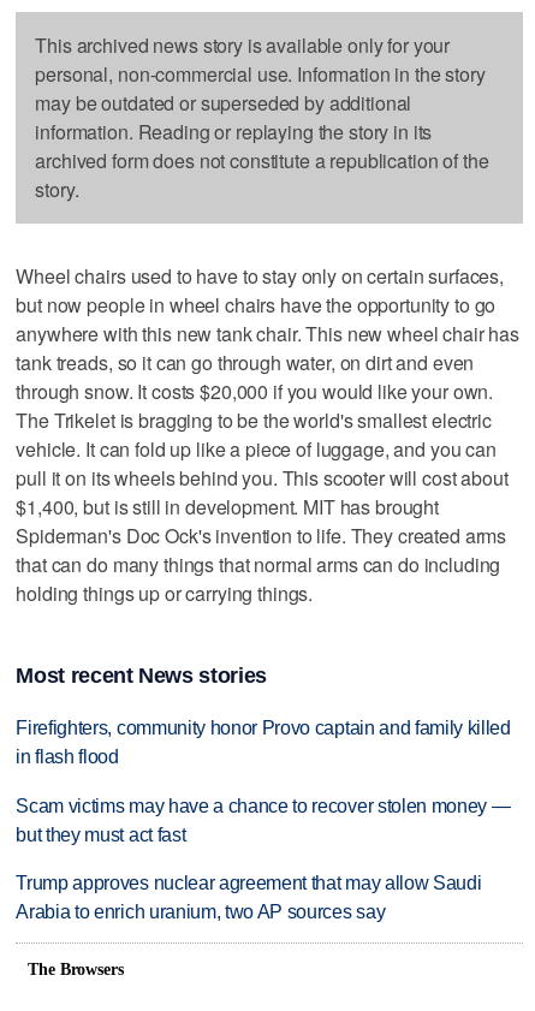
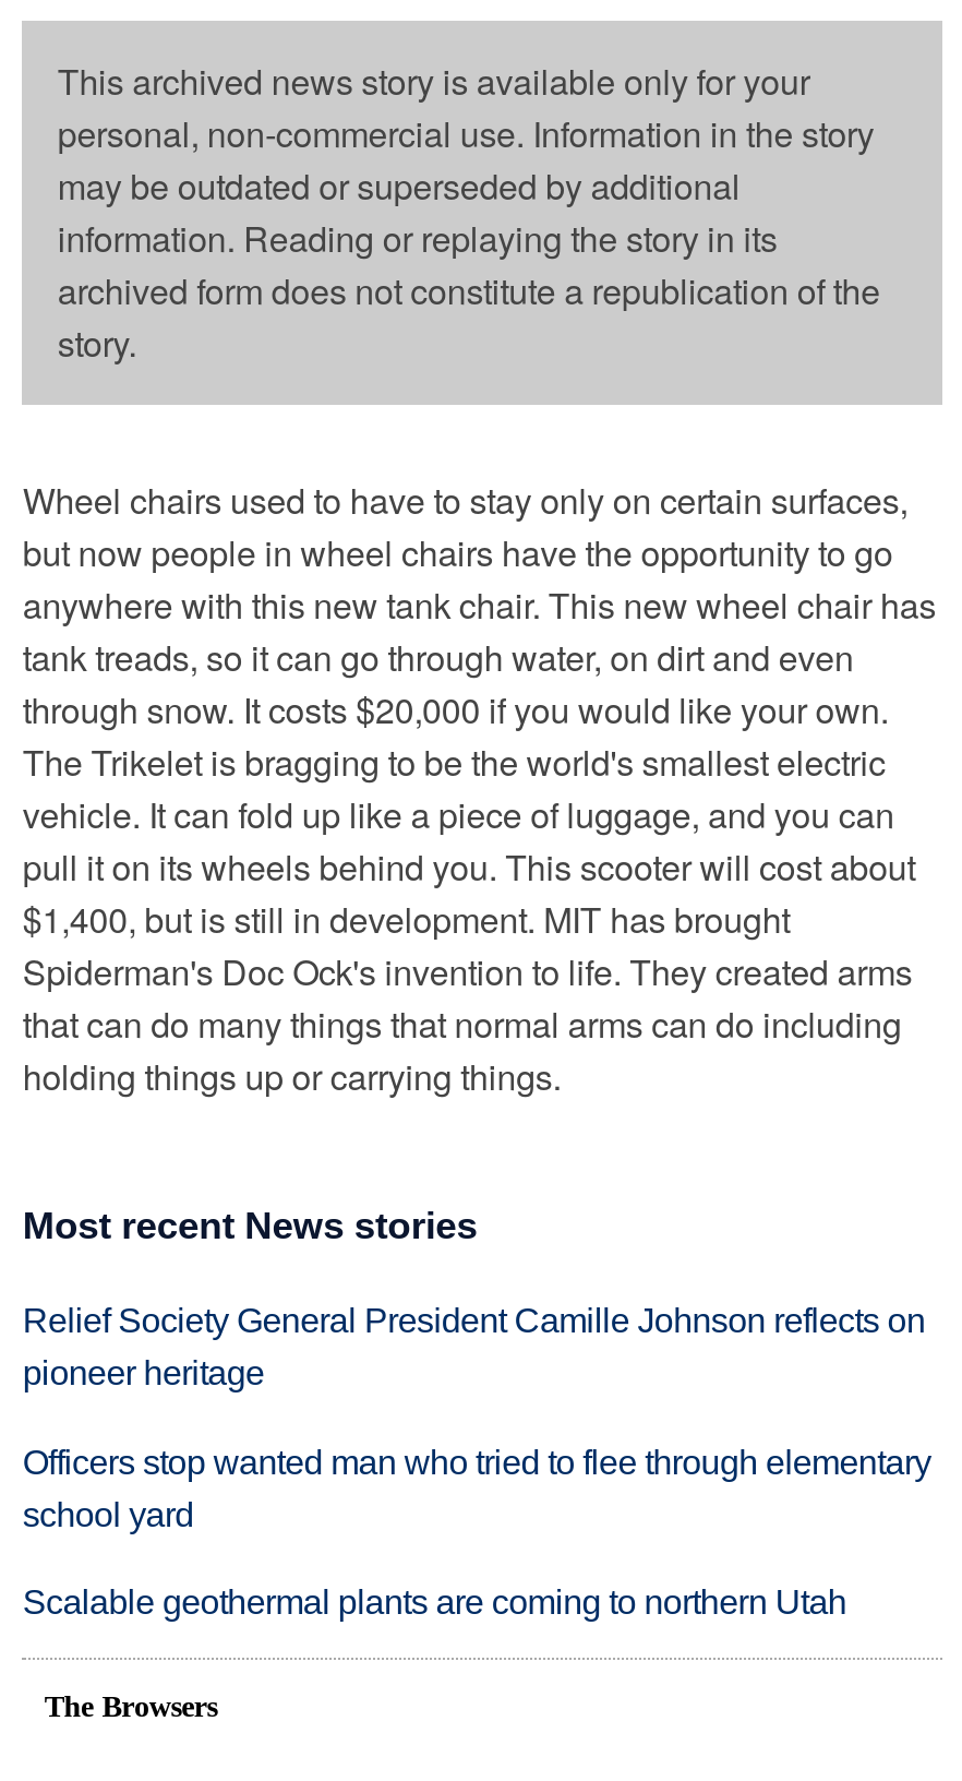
- Firefighters, community honor Provo captain and family killed
- in flash flood
+ Relief Society General President Camille Johnson reflects on
+ pioneer heritage

- Scam victims may have a chance to recover stolen money —
- but they must act fast
+ Officers stop wanted man who tried to flee through elementary
+ school yard

- Trump approves nuclear agreement that may allow Saudi
- Arabia to enrich uranium, two AP sources say
+ Scalable geothermal plants are coming to northern Utah
